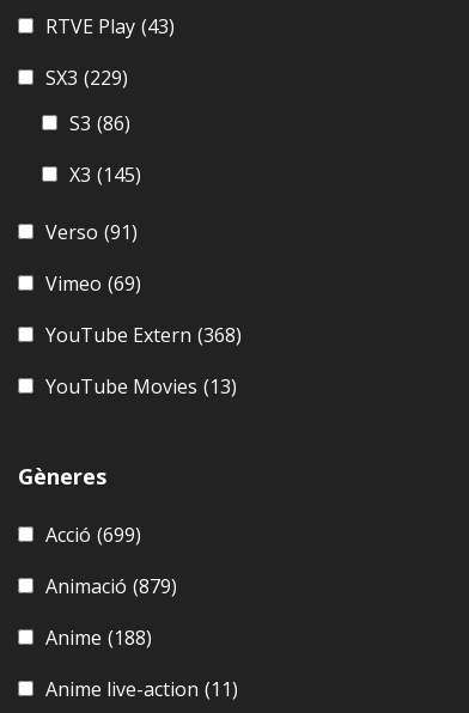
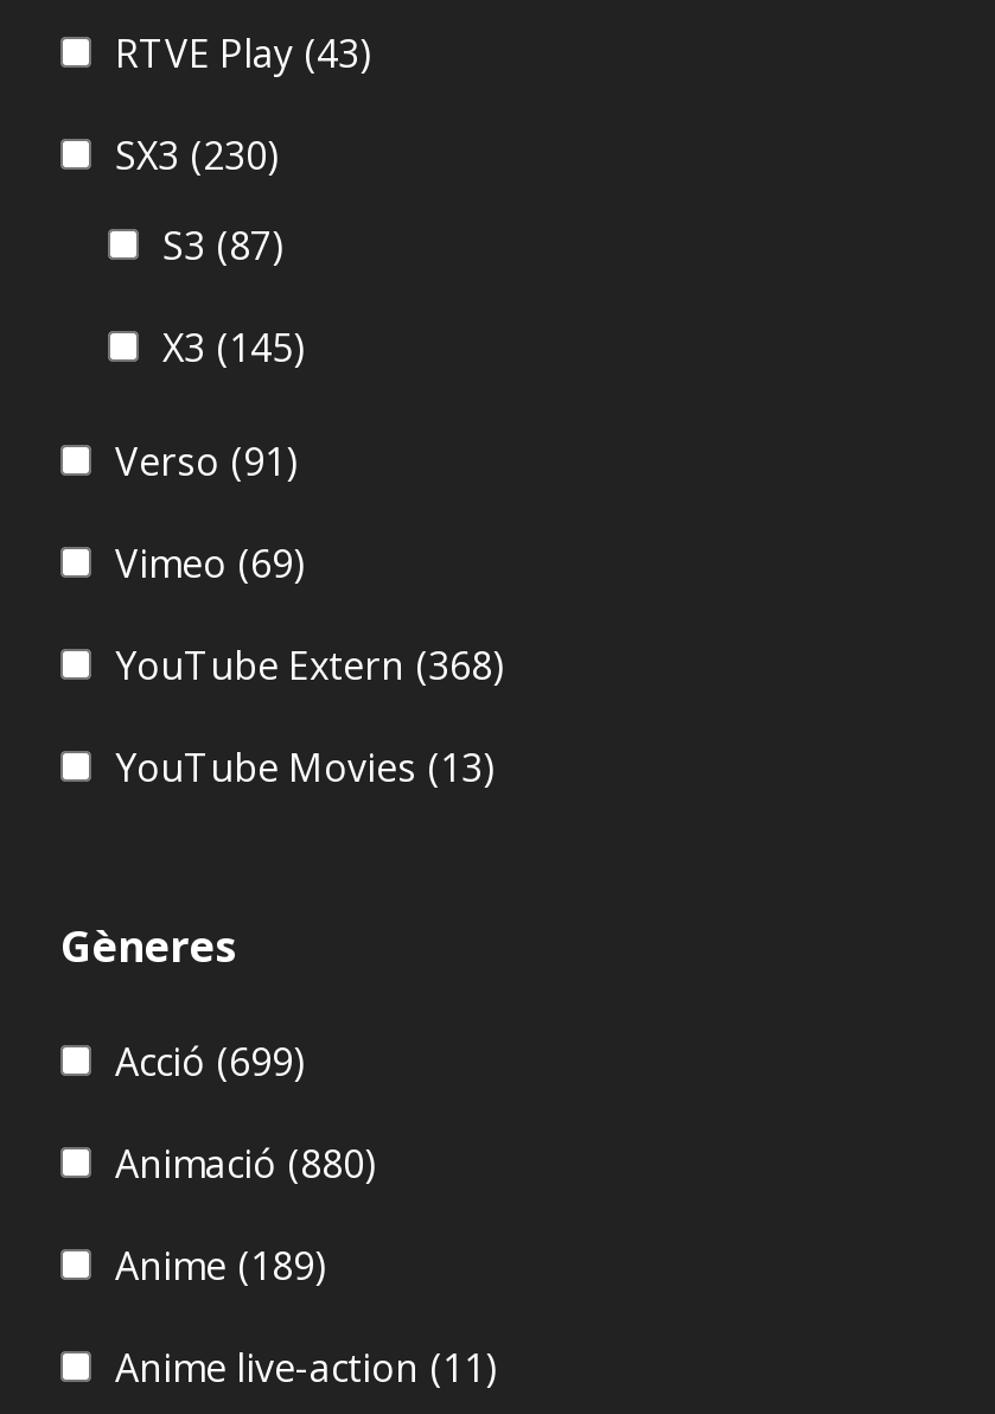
- SX3 (229)
+ SX3 (230)

- S3 (86)
+ S3 (87)

- Animació (879)
+ Animació (880)

- Anime (188)
+ Anime (189)
